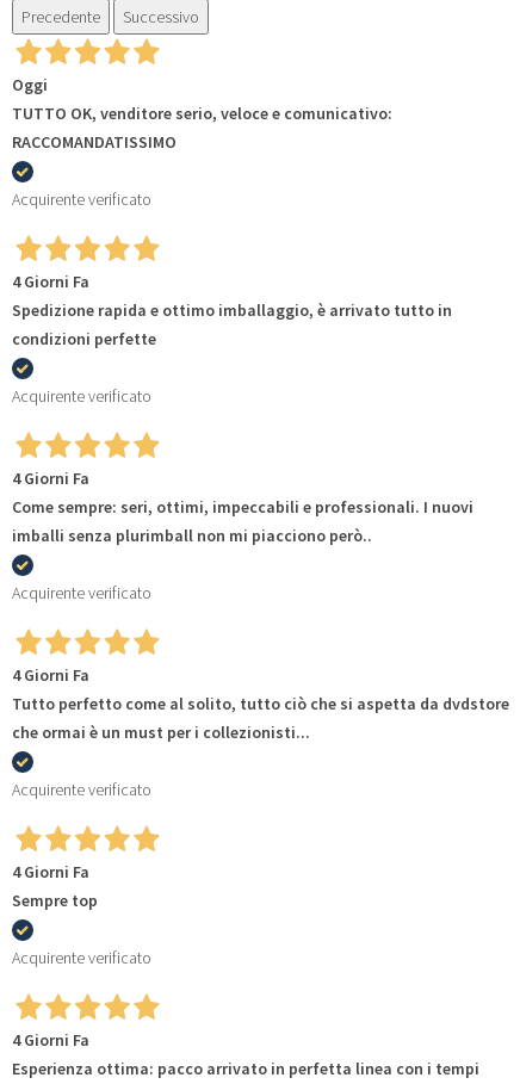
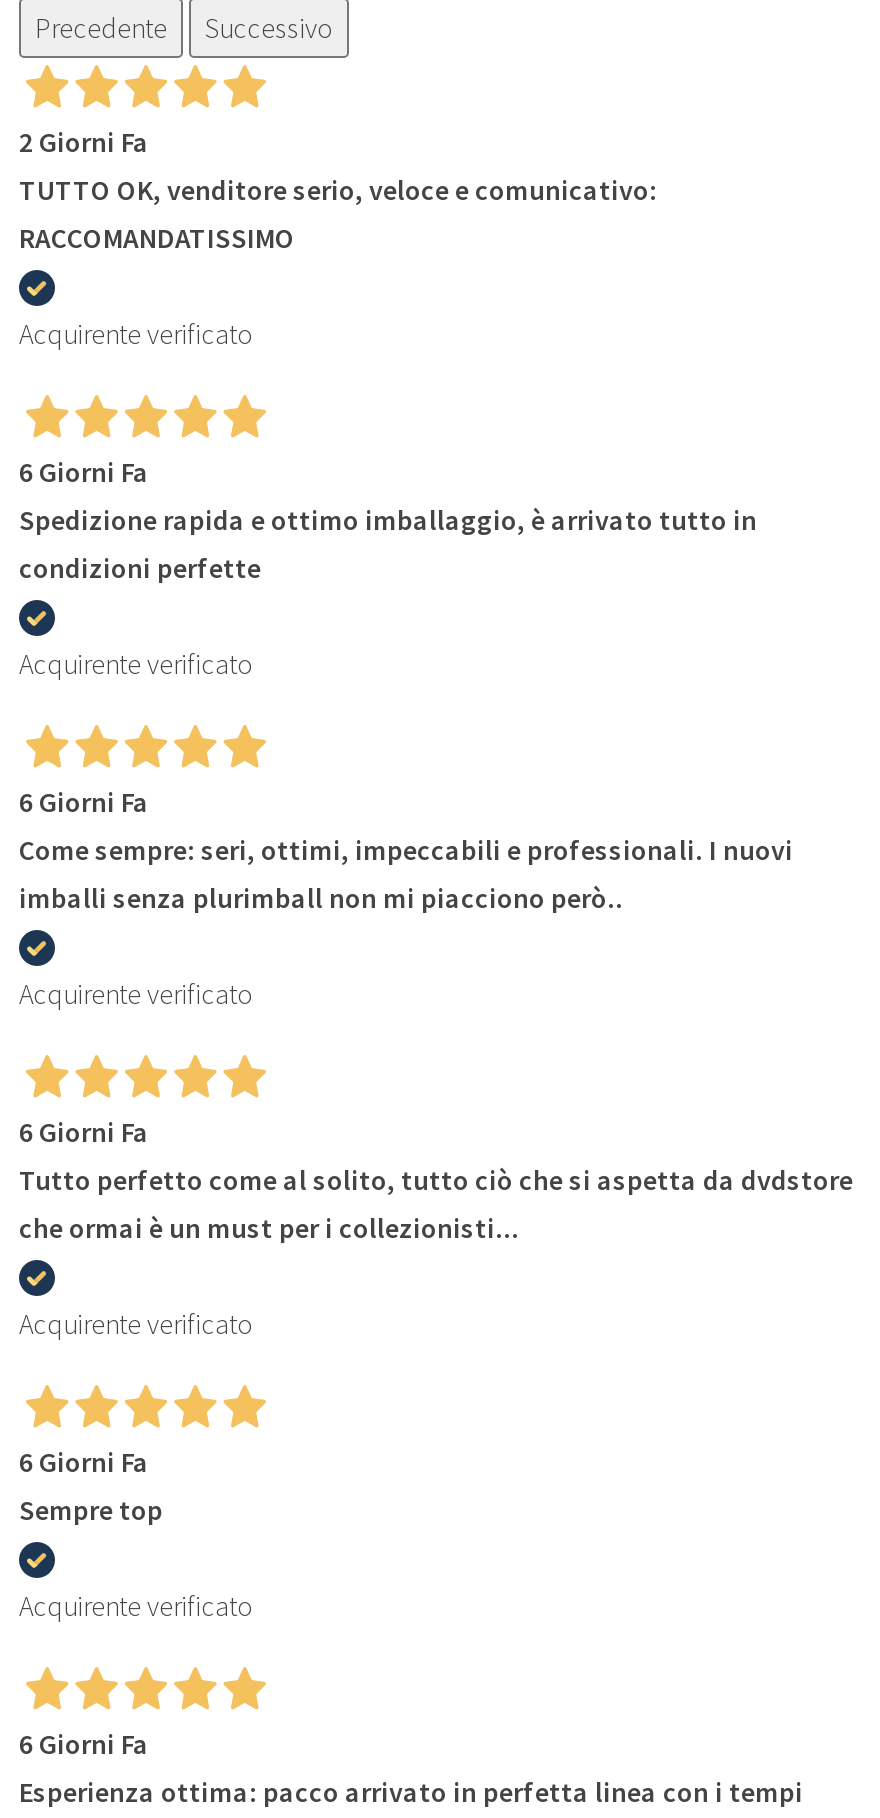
- Oggi
+ 2 Giorni Fa

- 4 Giorni Fa
+ 6 Giorni Fa

- 4 Giorni Fa
+ 6 Giorni Fa

- 4 Giorni Fa
+ 6 Giorni Fa

- 4 Giorni Fa
+ 6 Giorni Fa

- 4 Giorni Fa
+ 6 Giorni Fa
